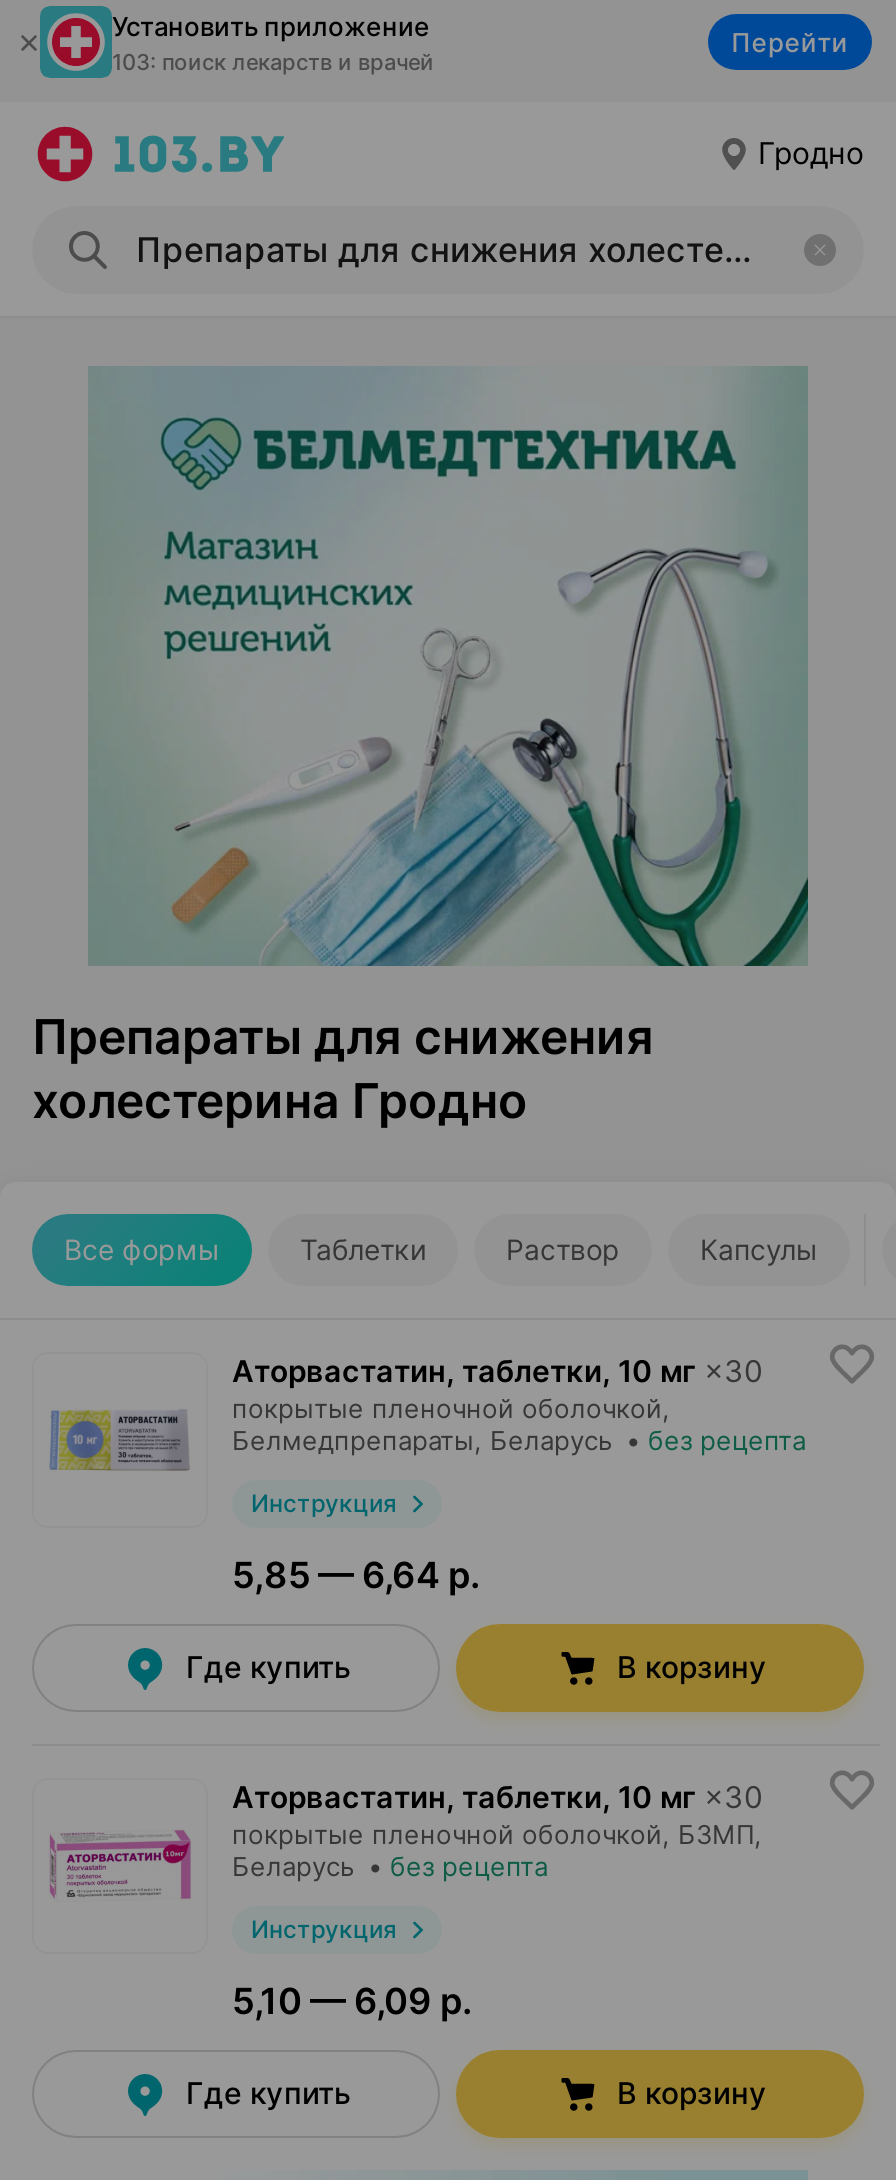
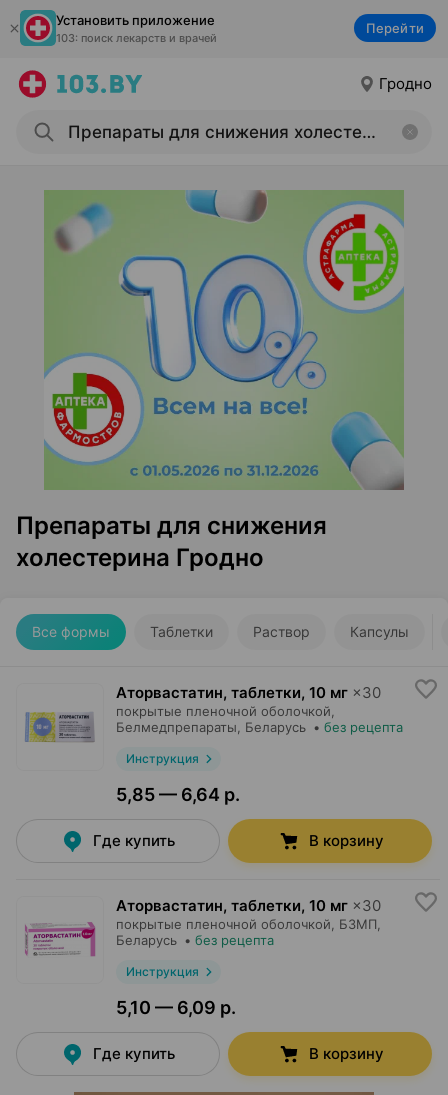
- [image]
+ [image]
